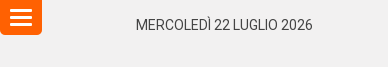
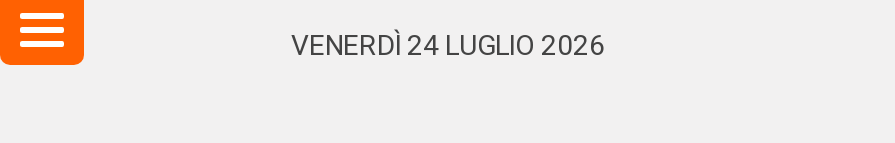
- MERCOLEDÌ 22 LUGLIO 2026
+ VENERDÌ 24 LUGLIO 2026
